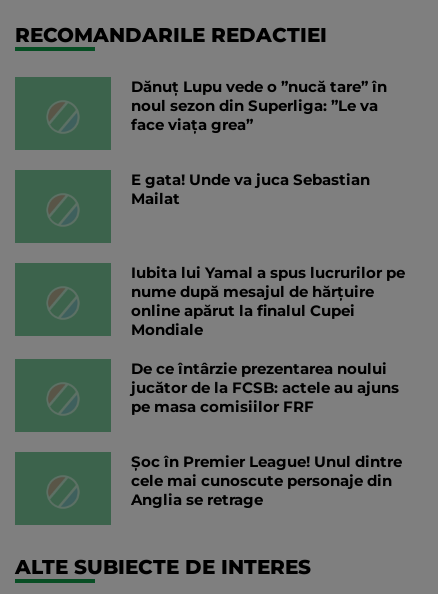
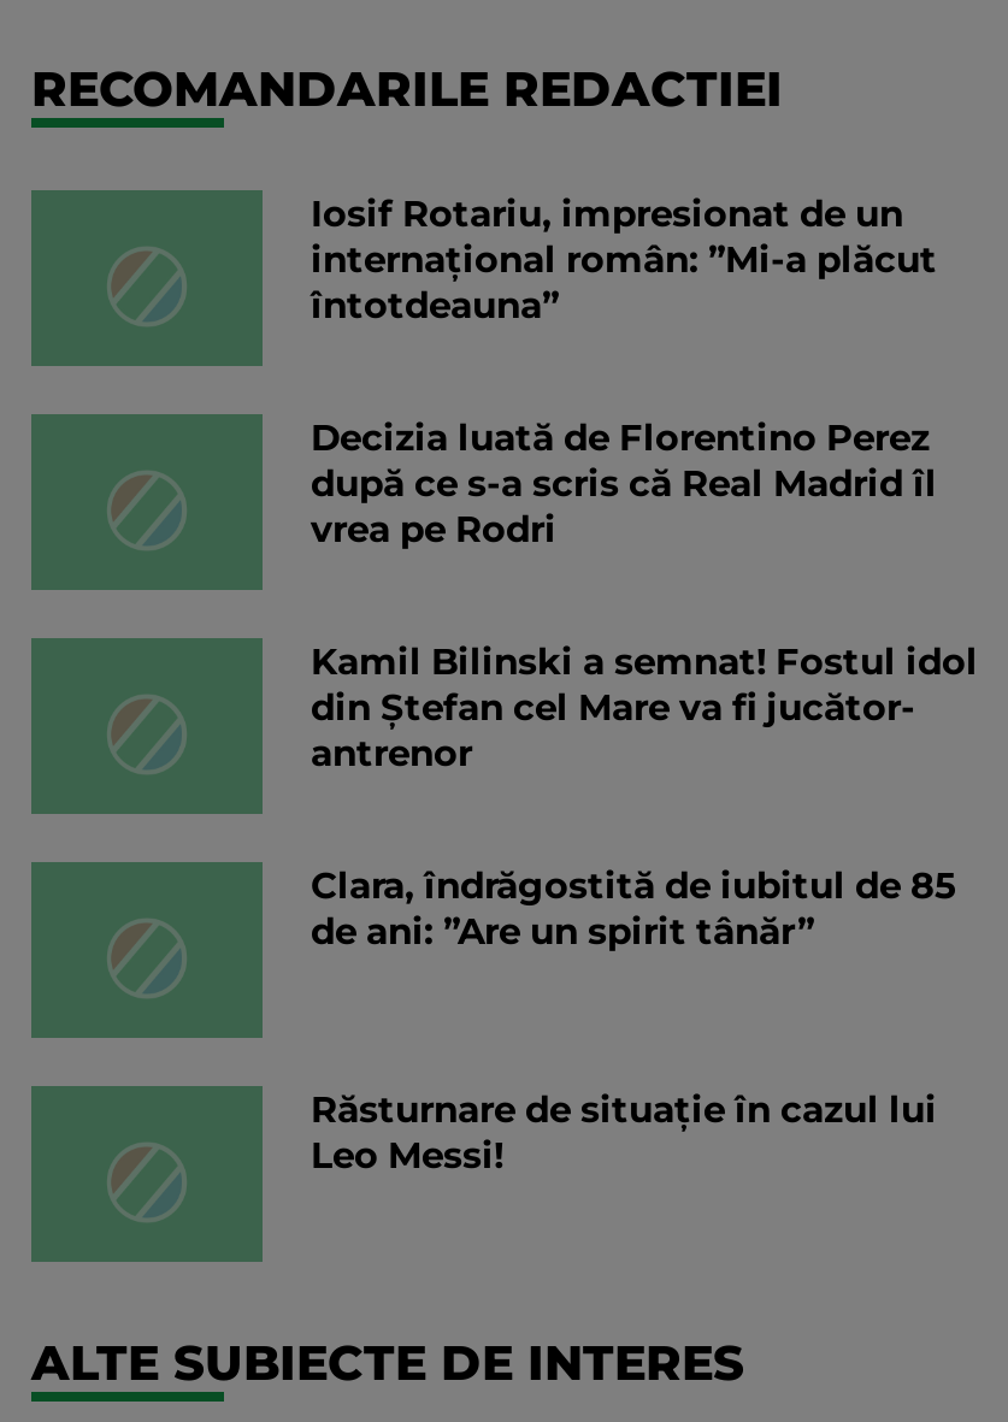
- Dănuț Lupu vede o ”nucă tare” în
- noul sezon din Superliga: ”Le va
- face viața grea”
+ Iosif Rotariu, impresionat de un
+ internațional român: ”Mi-a plăcut
+ întotdeauna”

- E gata! Unde va juca Sebastian
- Mailat
+ Decizia luată de Florentino Perez
+ după ce s-a scris că Real Madrid îl
+ vrea pe Rodri

- Iubita lui Yamal a spus lucrurilor pe
- nume după mesajul de hărțuire
- online apărut la finalul Cupei
- Mondiale
+ Kamil Bilinski a semnat! Fostul idol
+ din Ștefan cel Mare va fi jucător-
+ antrenor

- De ce întârzie prezentarea noului
- jucător de la FCSB: actele au ajuns
- pe masa comisiilor FRF
+ Clara, îndrăgostită de iubitul de 85
+ de ani: ”Are un spirit tânăr”

- Șoc în Premier League! Unul dintre
- cele mai cunoscute personaje din
- Anglia se retrage
+ Răsturnare de situație în cazul lui
+ Leo Messi!
